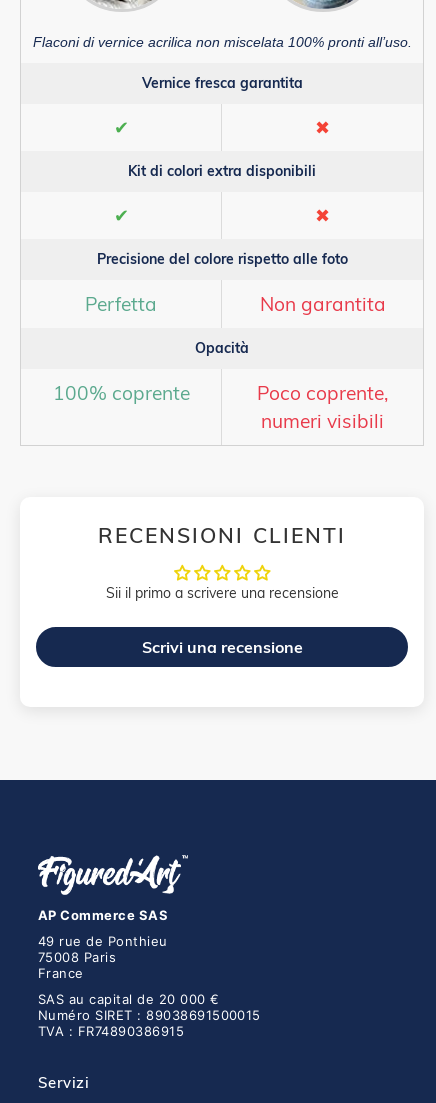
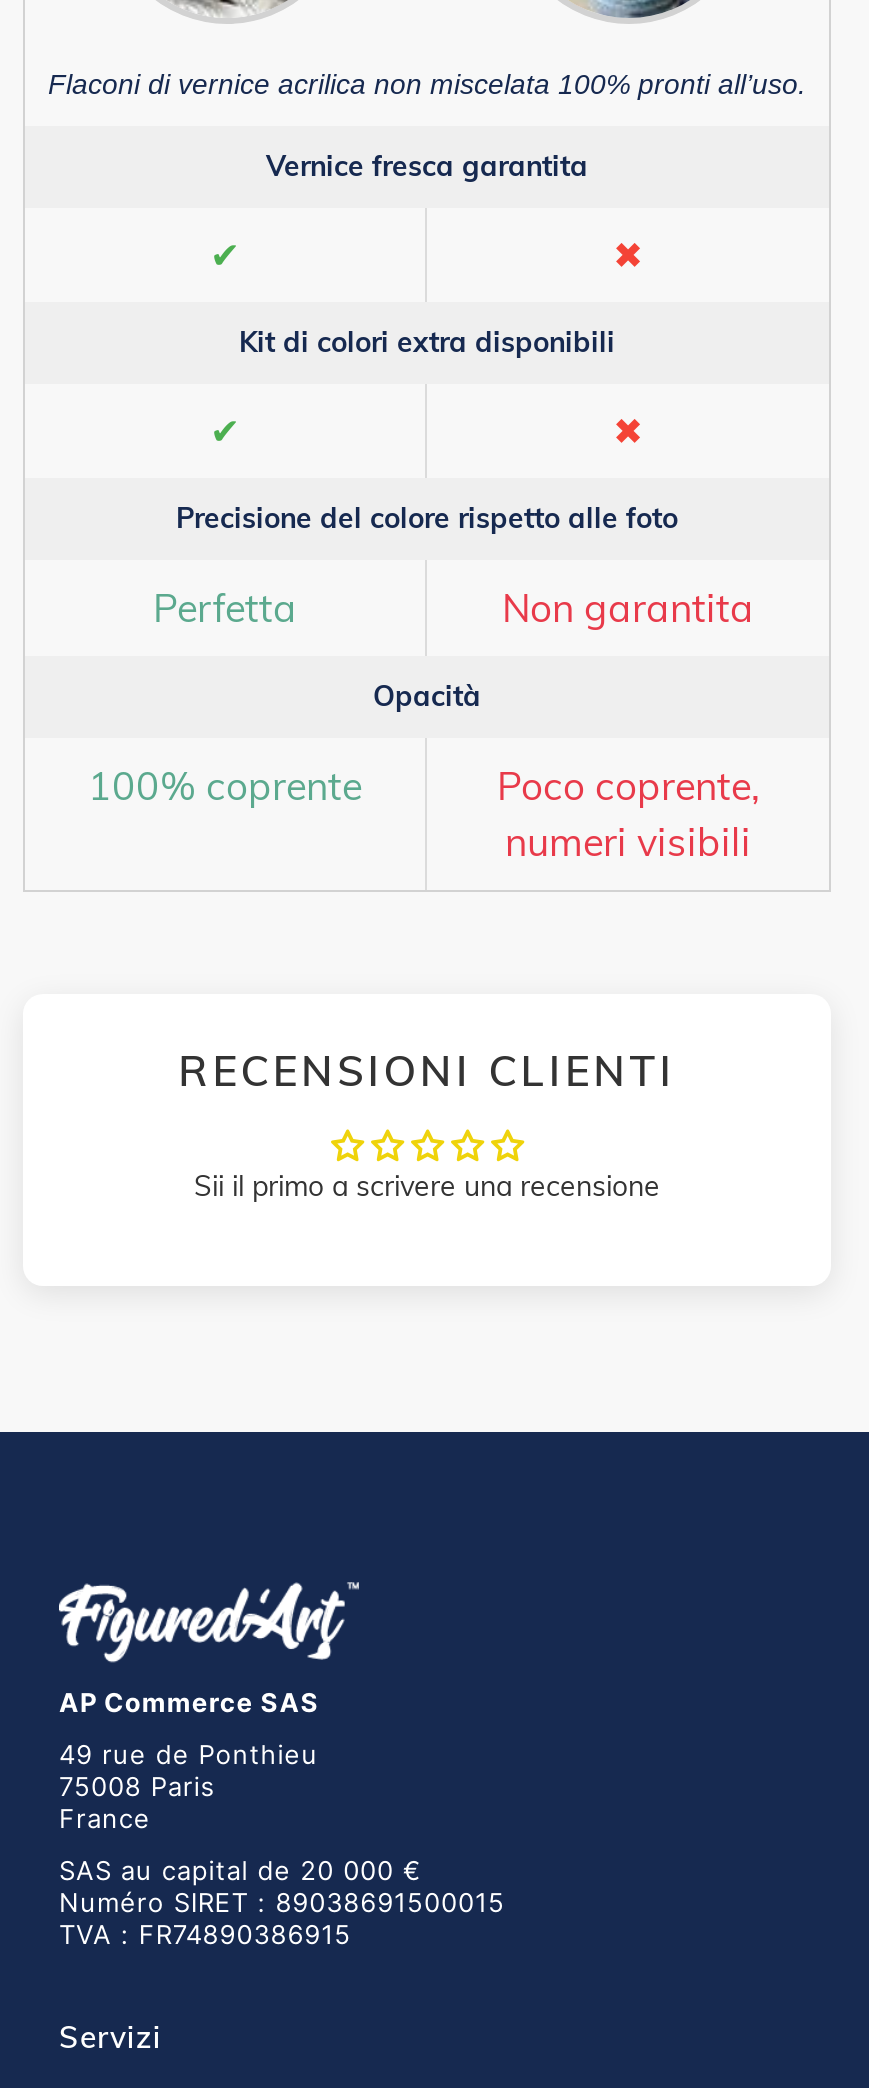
- Scrivi una recensione
